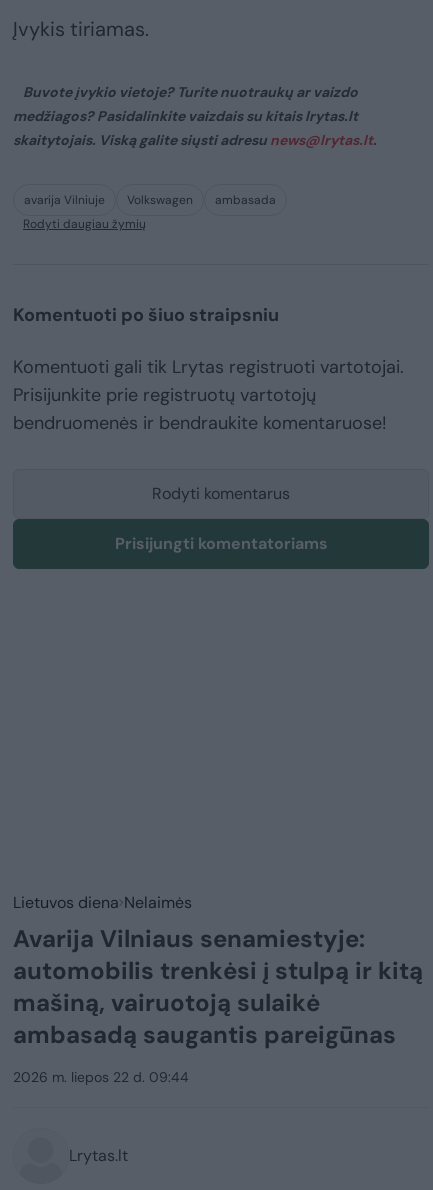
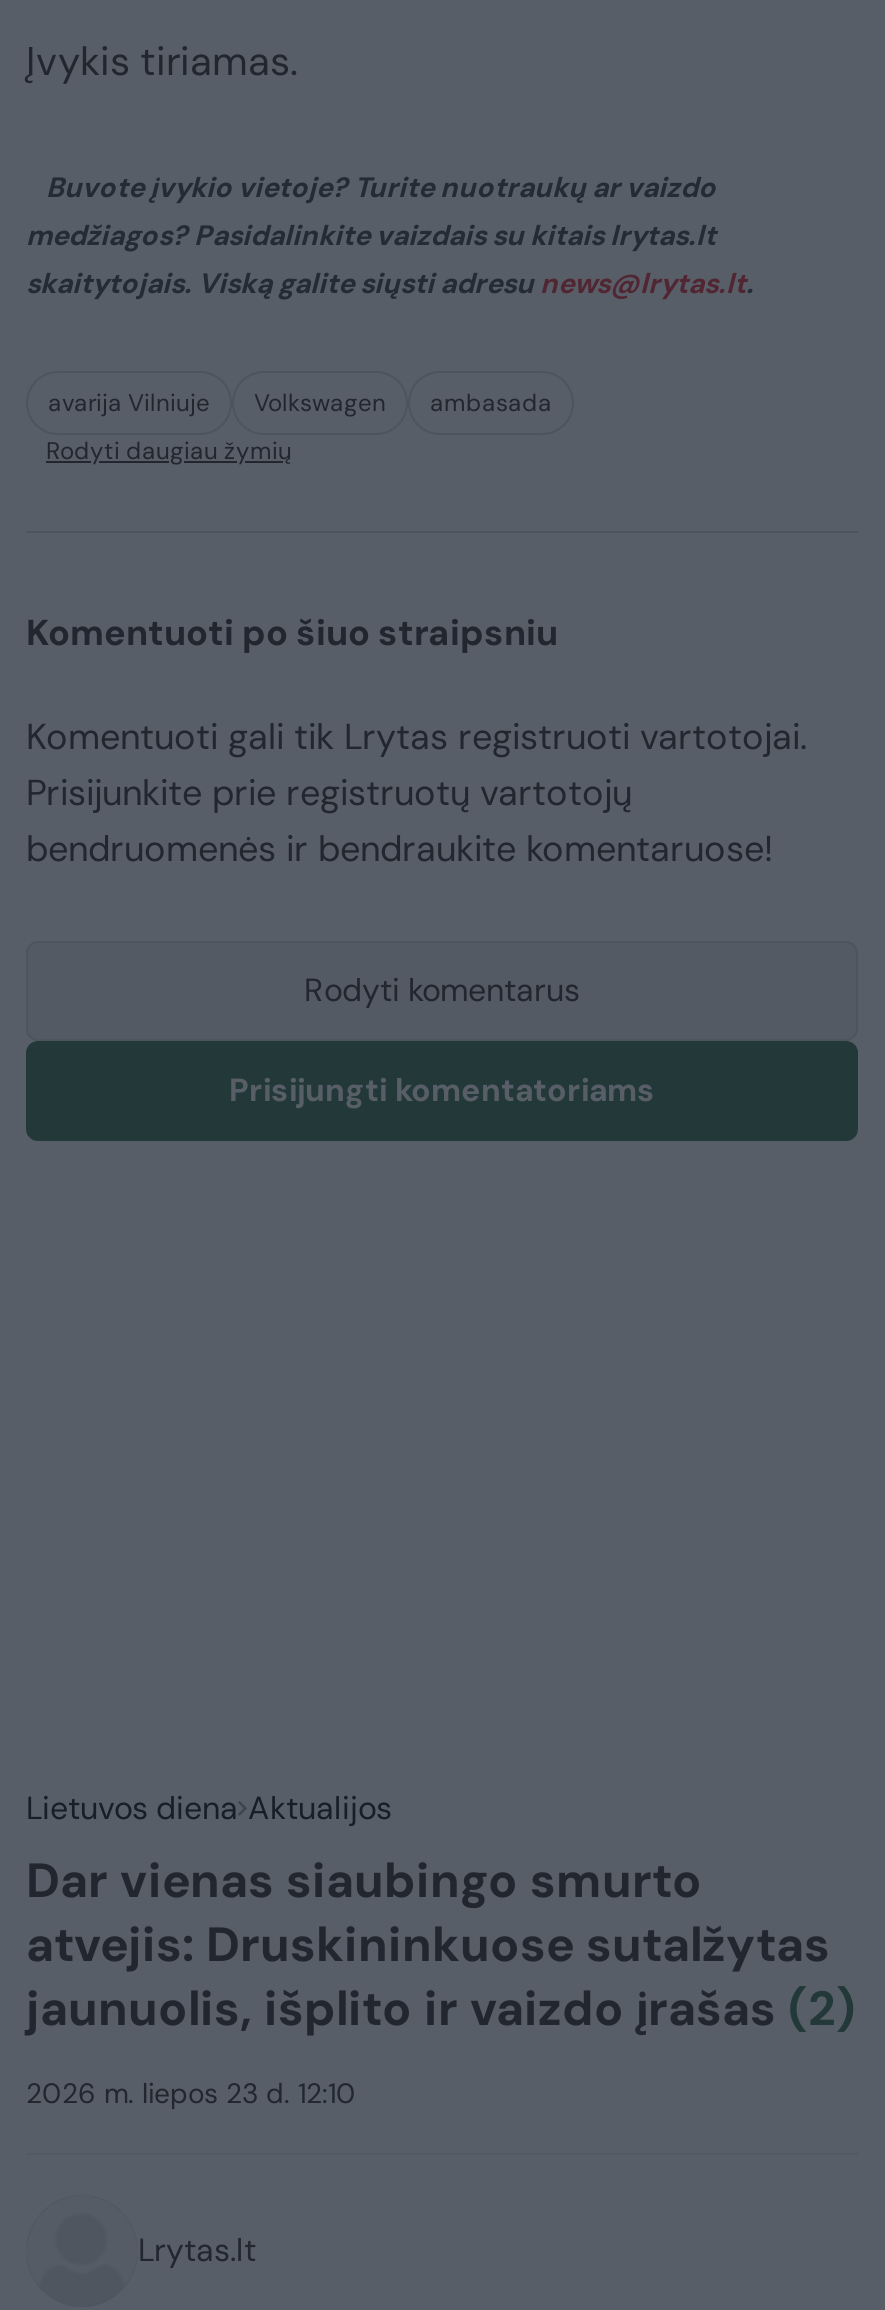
- Lietuvos diena Nelaimės
- Avarija Vilniaus senamiestyje:
- automobilis trenkėsi į stulpą ir kitą
- mašiną, vairuotoją sulaikė
- ambasadą saugantis pareigūnas
+ Lietuvos diena Aktualijos
+ Dar vienas siaubingo smurto
+ atvejis: Druskininkuose sutalžytas
+ jaunuolis, išplito ir vaizdo įrašas (2)

- 2026 m. liepos 22 d. 09:44
+ 2026 m. liepos 23 d. 12:10
